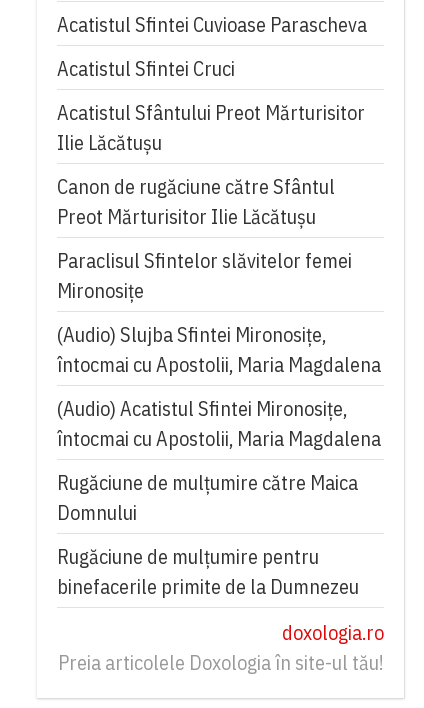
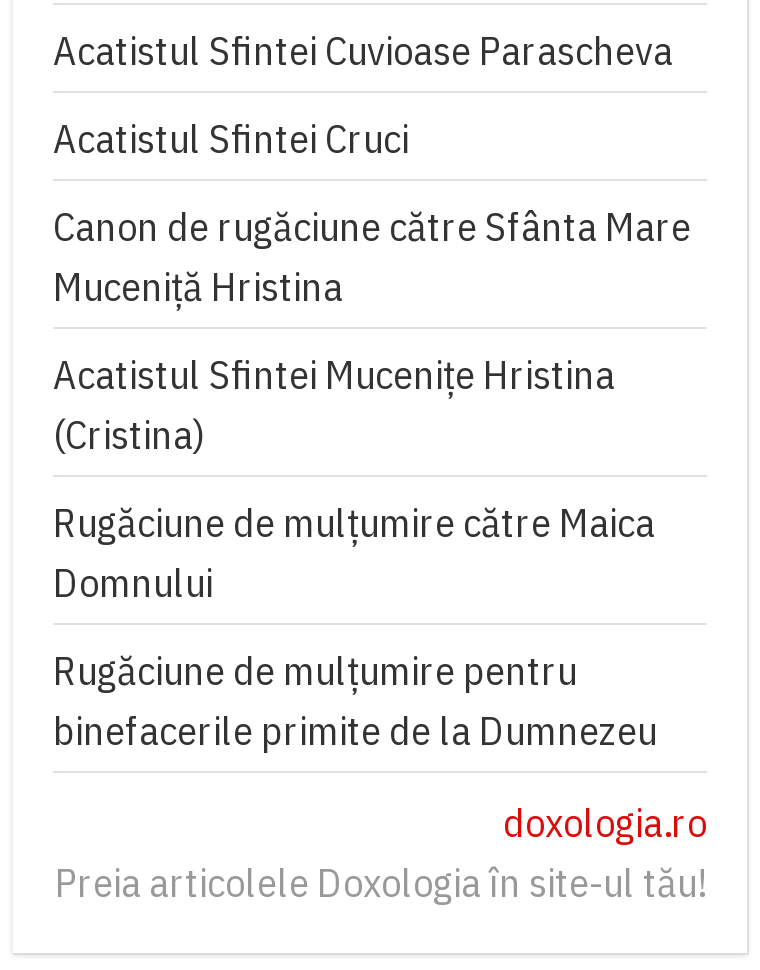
- Acatistul Sfântului Preot Mărturisitor
- Ilie Lăcătușu
- Canon de rugăciune către Sfântul
- Preot Mărturisitor Ilie Lăcătușu
- Paraclisul Sfintelor slăvitelor femei
- Mironosițe
- (Audio) Slujba Sfintei Mironosiţe,
- întocmai cu Apostolii, Maria Magdalena
- (Audio) Acatistul Sfintei Mironosiţe,
- întocmai cu Apostolii, Maria Magdalena
+ Canon de rugăciune către Sfânta Mare
+ Muceniţă Hristina
+ Acatistul Sfintei Muceniţe Hristina
+ (Cristina)
